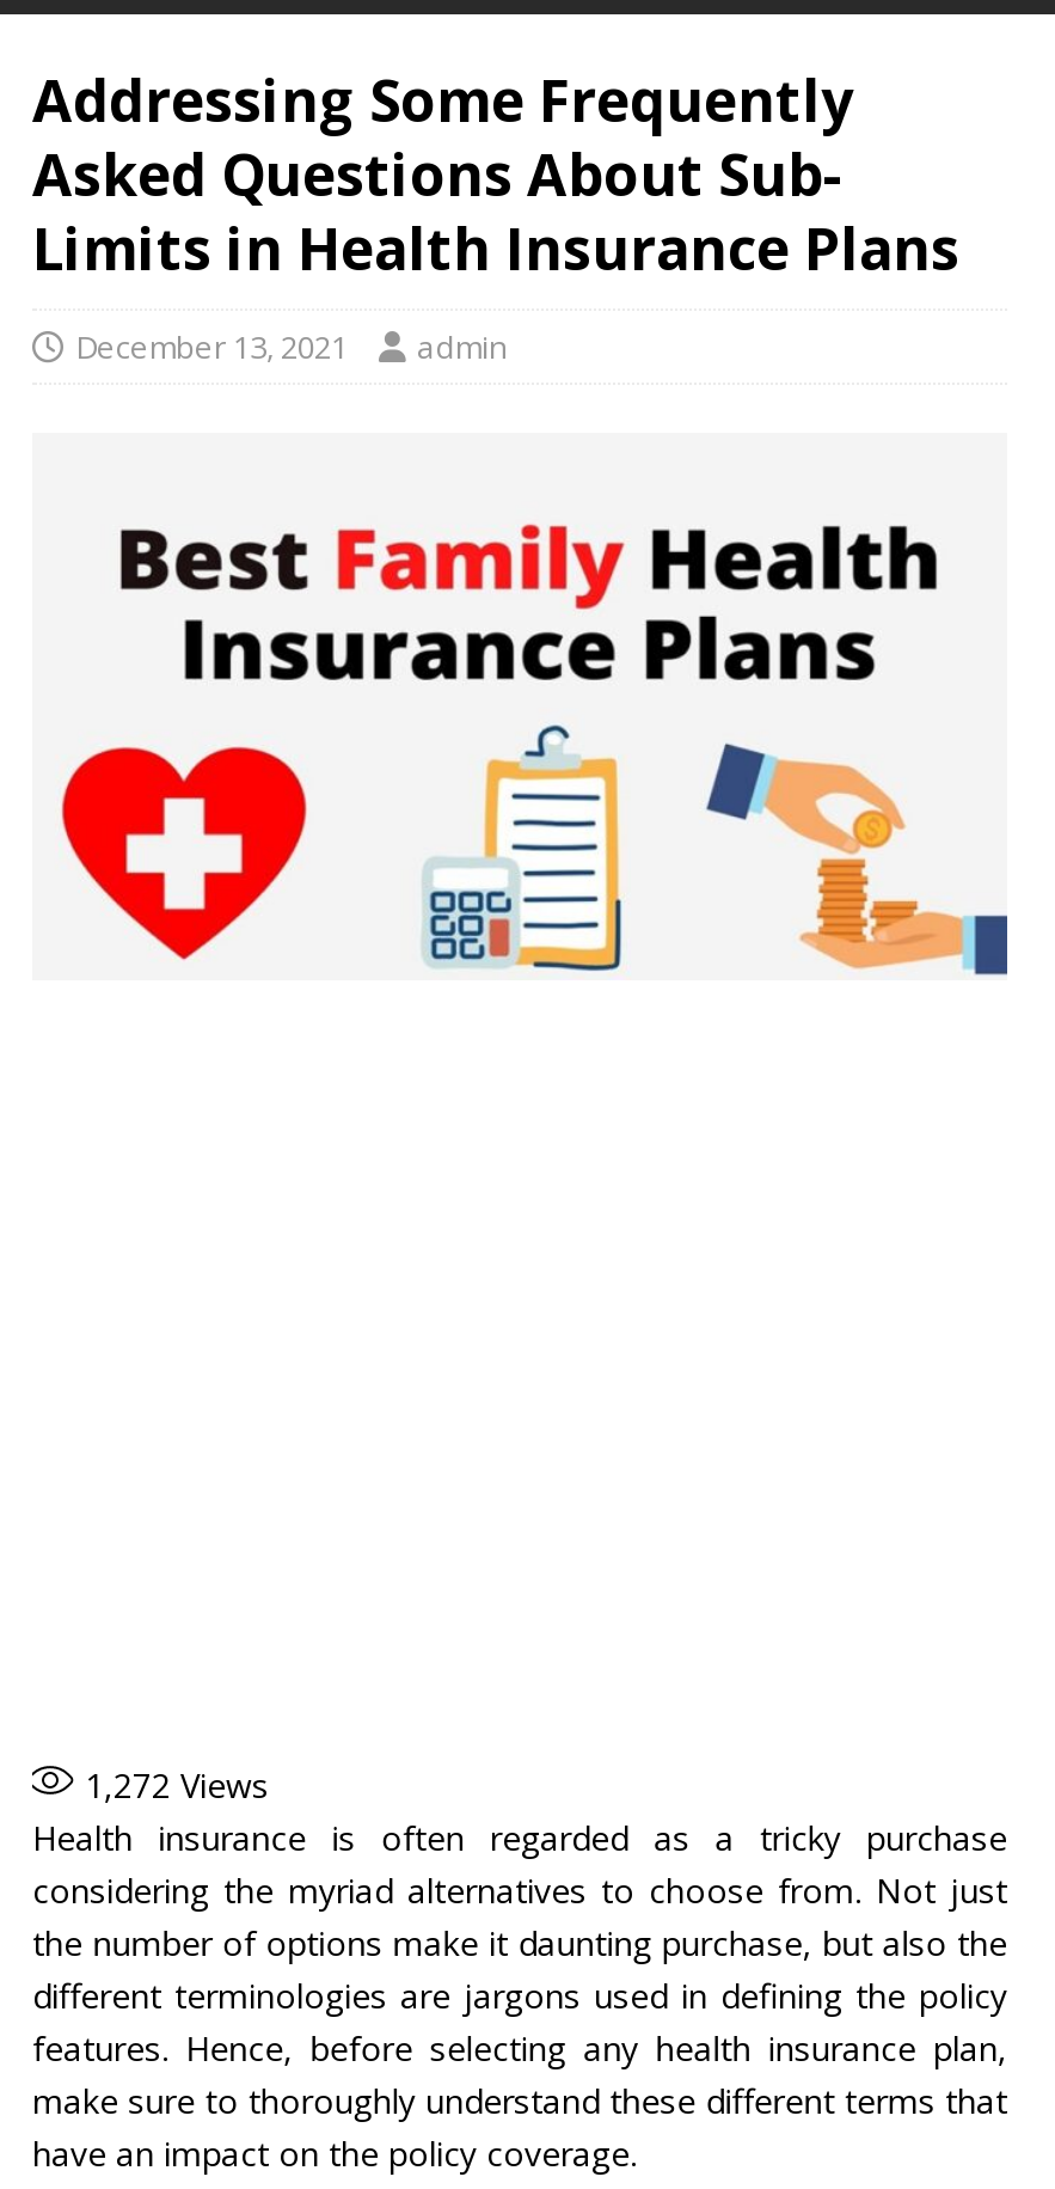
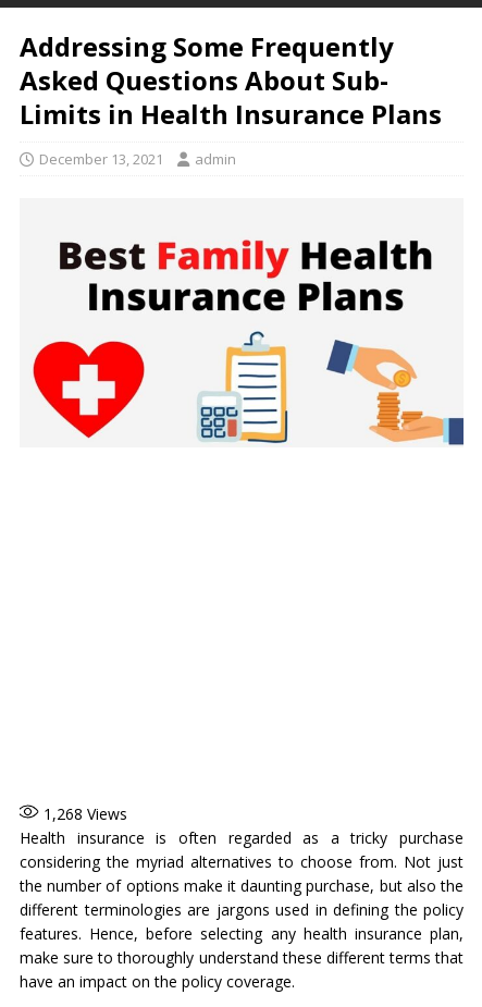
- 1,272 Views
+ 1,268 Views
